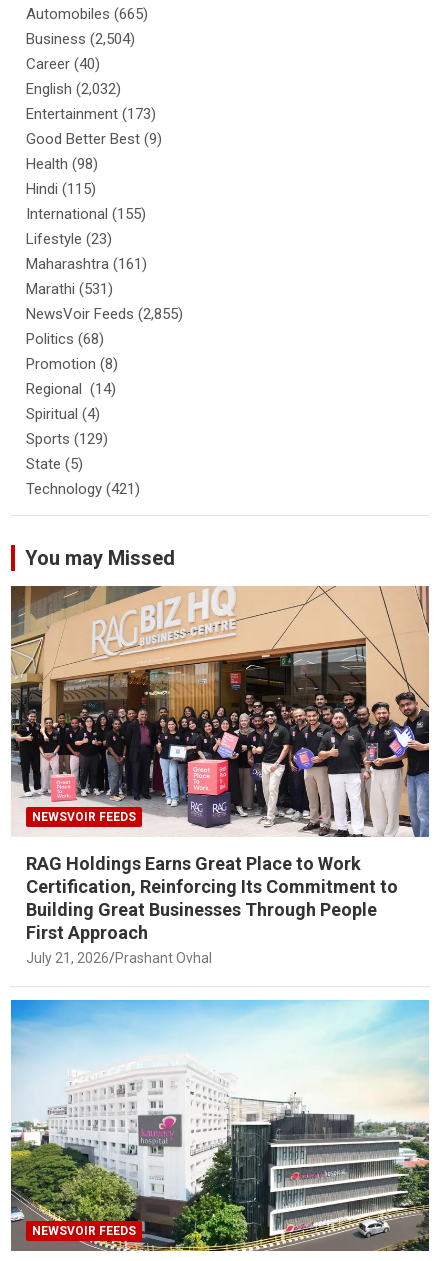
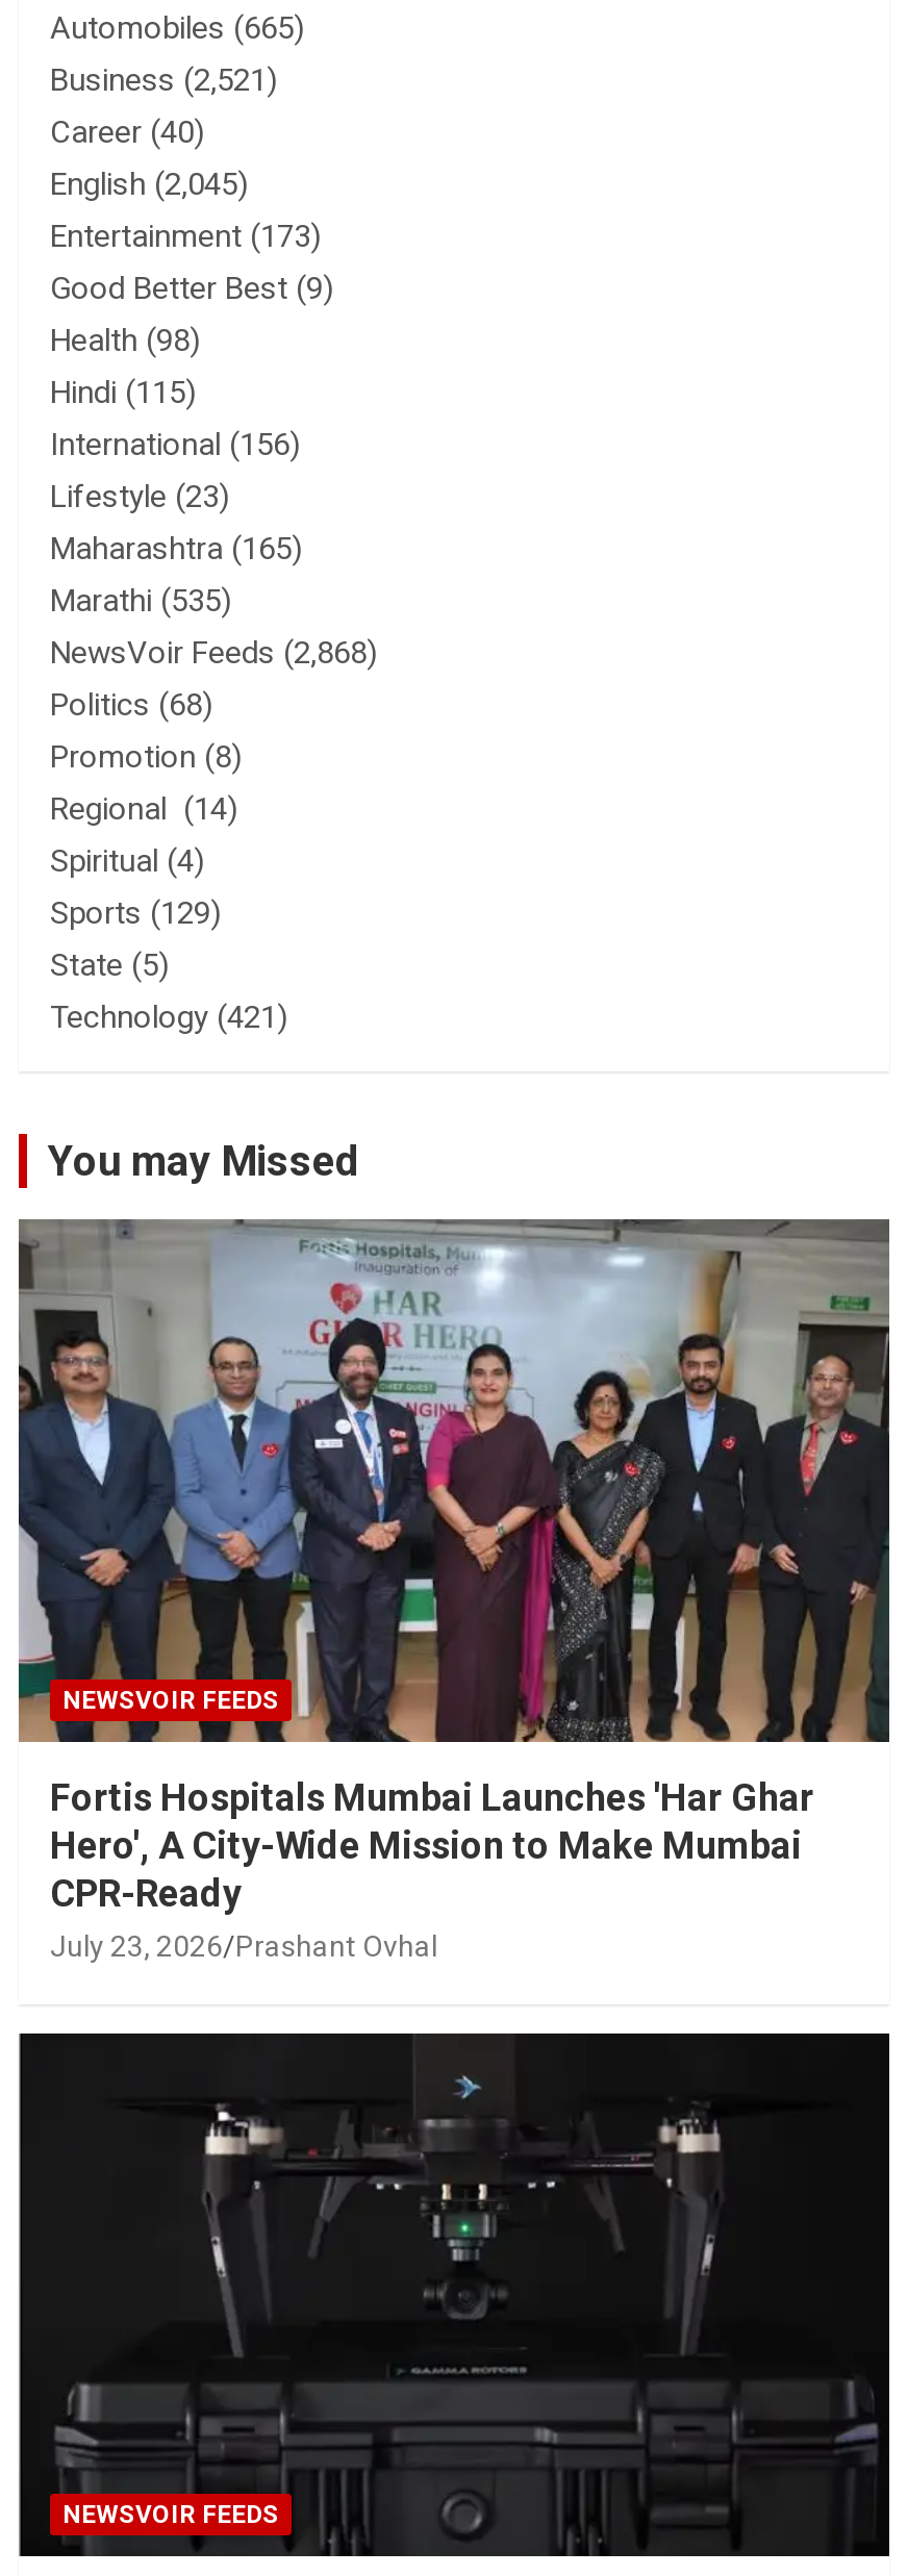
- Business (2,504)
+ Business (2,521)

- English (2,032)
+ English (2,045)

- International (155)
+ International (156)

- Maharashtra (161)
+ Maharashtra (165)

- Marathi (531)
+ Marathi (535)

- NewsVoir Feeds (2,855)
+ NewsVoir Feeds (2,868)

- [image]
- RAG Holdings Earns Great Place to Work
- Certification, Reinforcing Its Commitment to
- Building Great Businesses Through People
- First Approach
- July 21, 2026 Prashant Ovhal
+ [image]
+ Fortis Hospitals Mumbai Launches 'Har Ghar
+ Hero', A City-Wide Mission to Make Mumbai
+ CPR-Ready
+ July 23, 2026 Prashant Ovhal

- [image]
+ [image]
